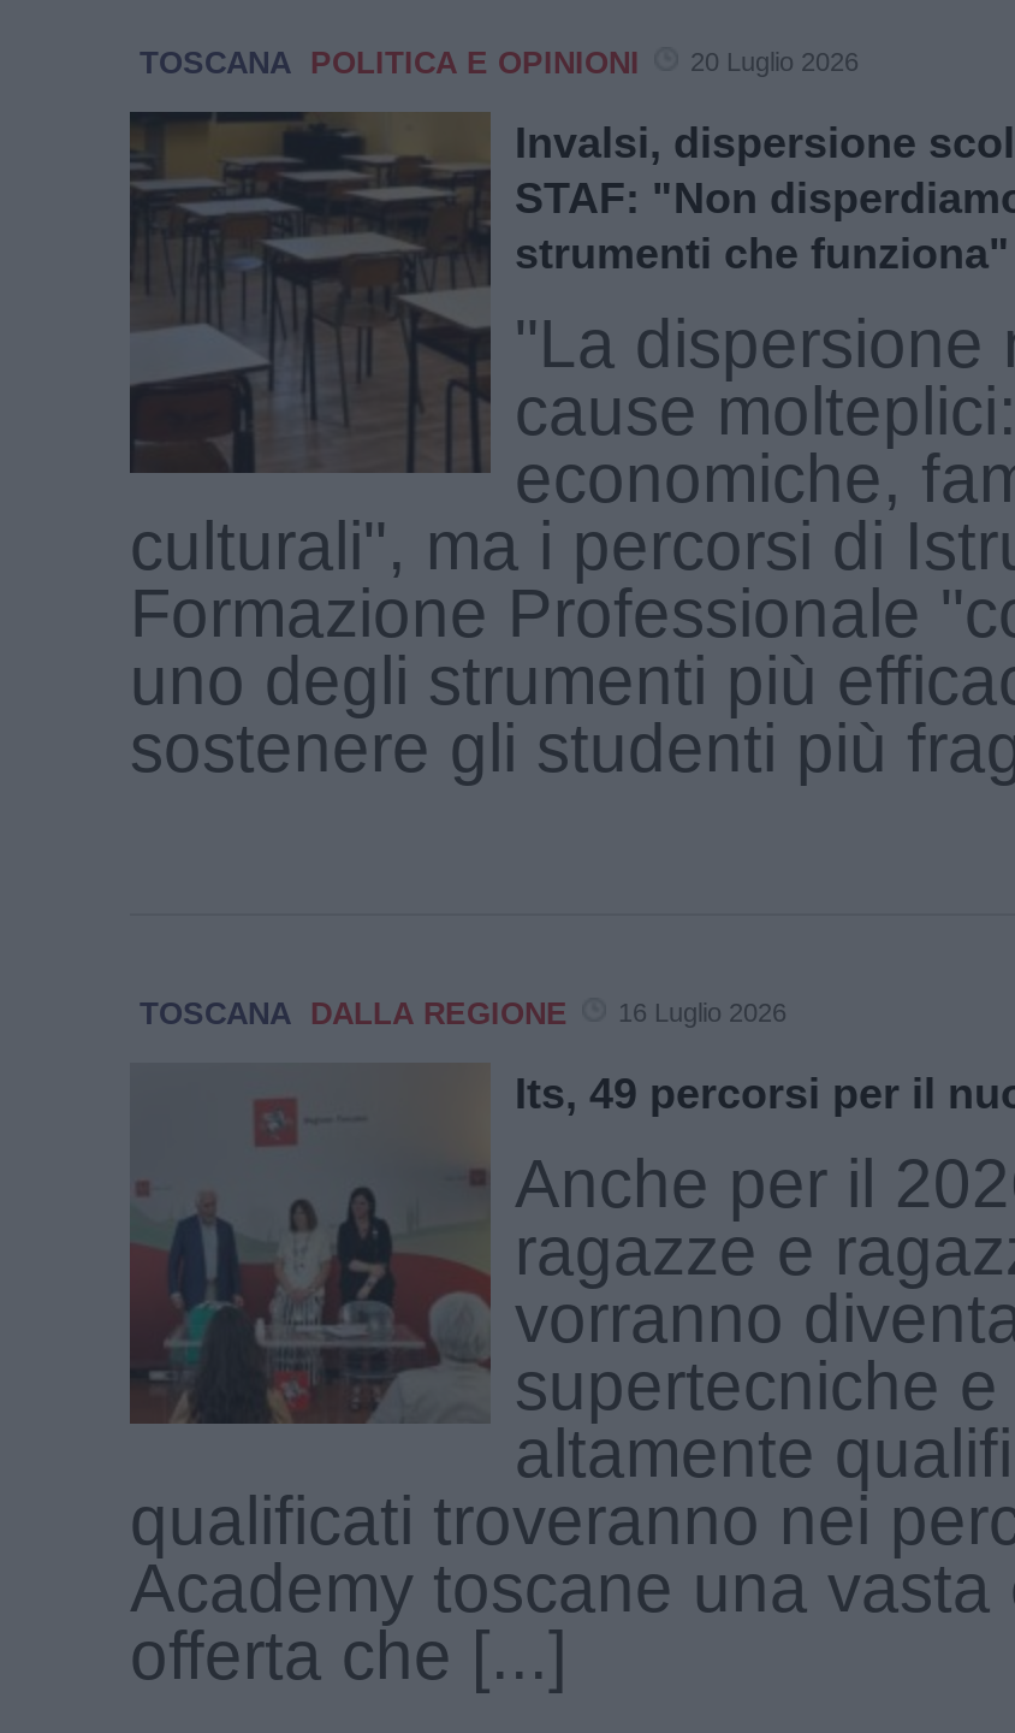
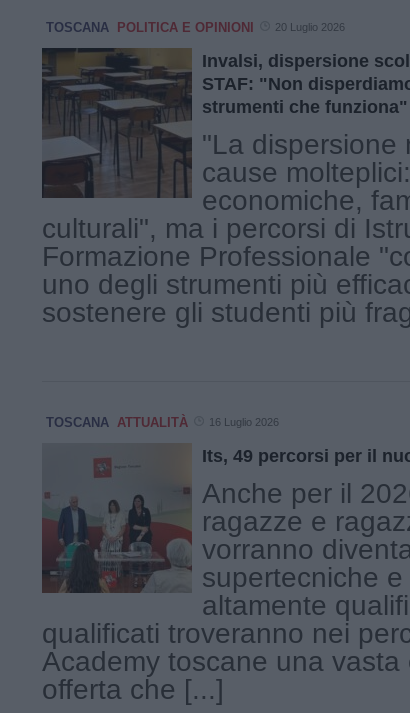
- TOSCANA DALLA REGIONE
+ TOSCANA ATTUALITÀ
